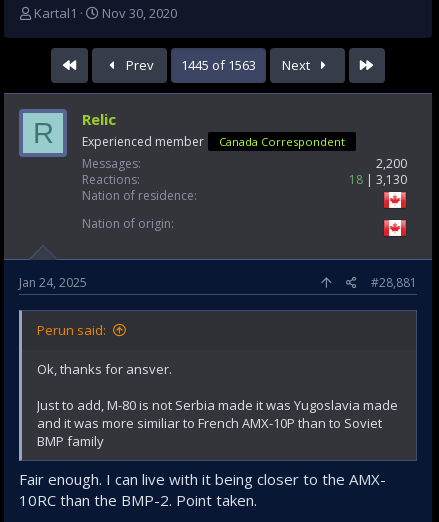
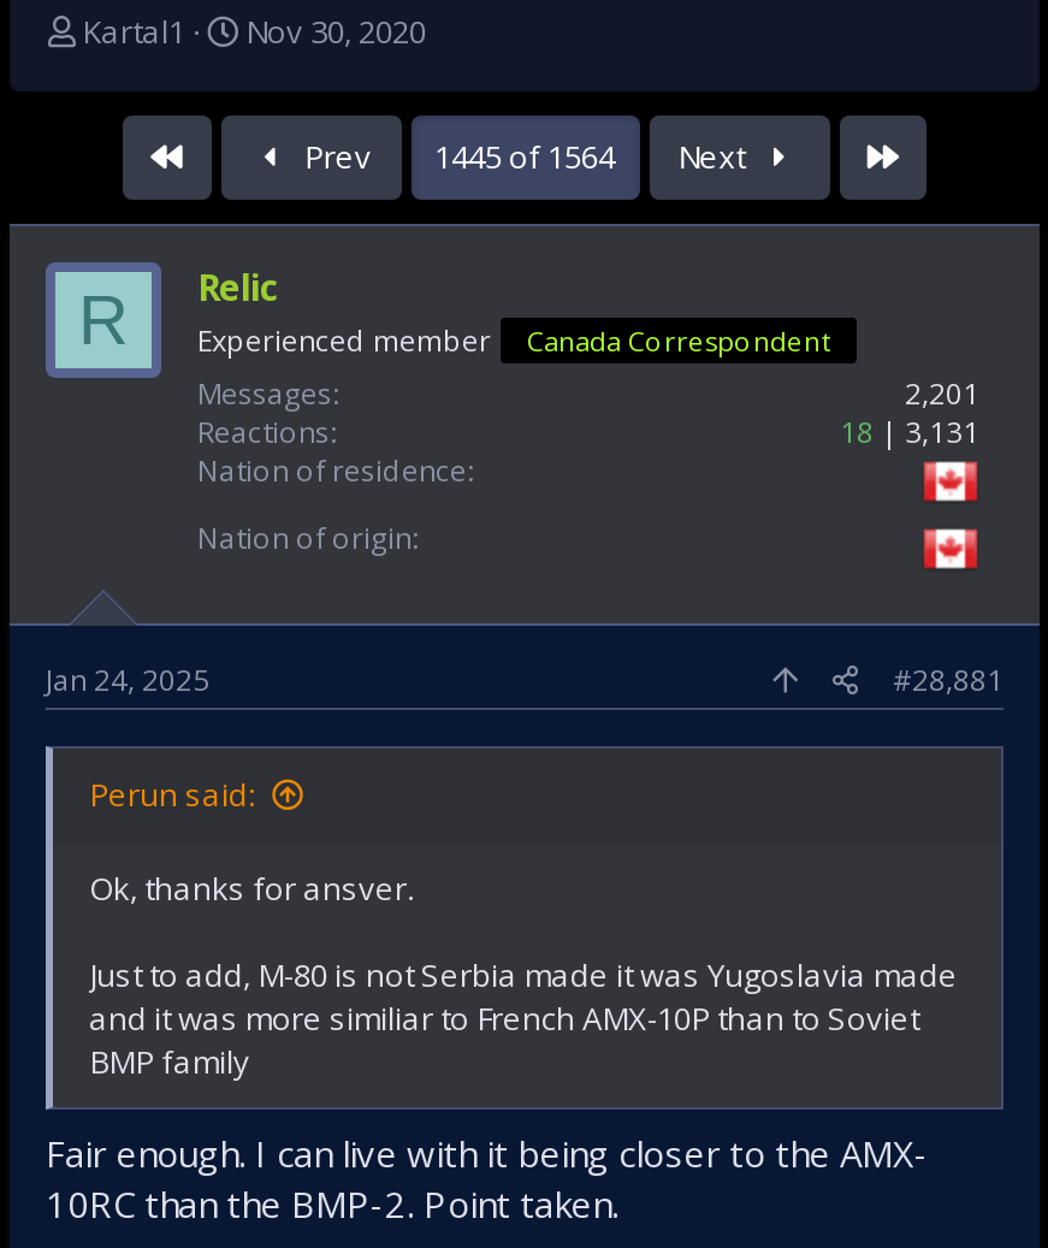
- 1445 of 1563
+ 1445 of 1564

- 2,200
+ 2,201

- 18 3,130
+ 18 3,131
